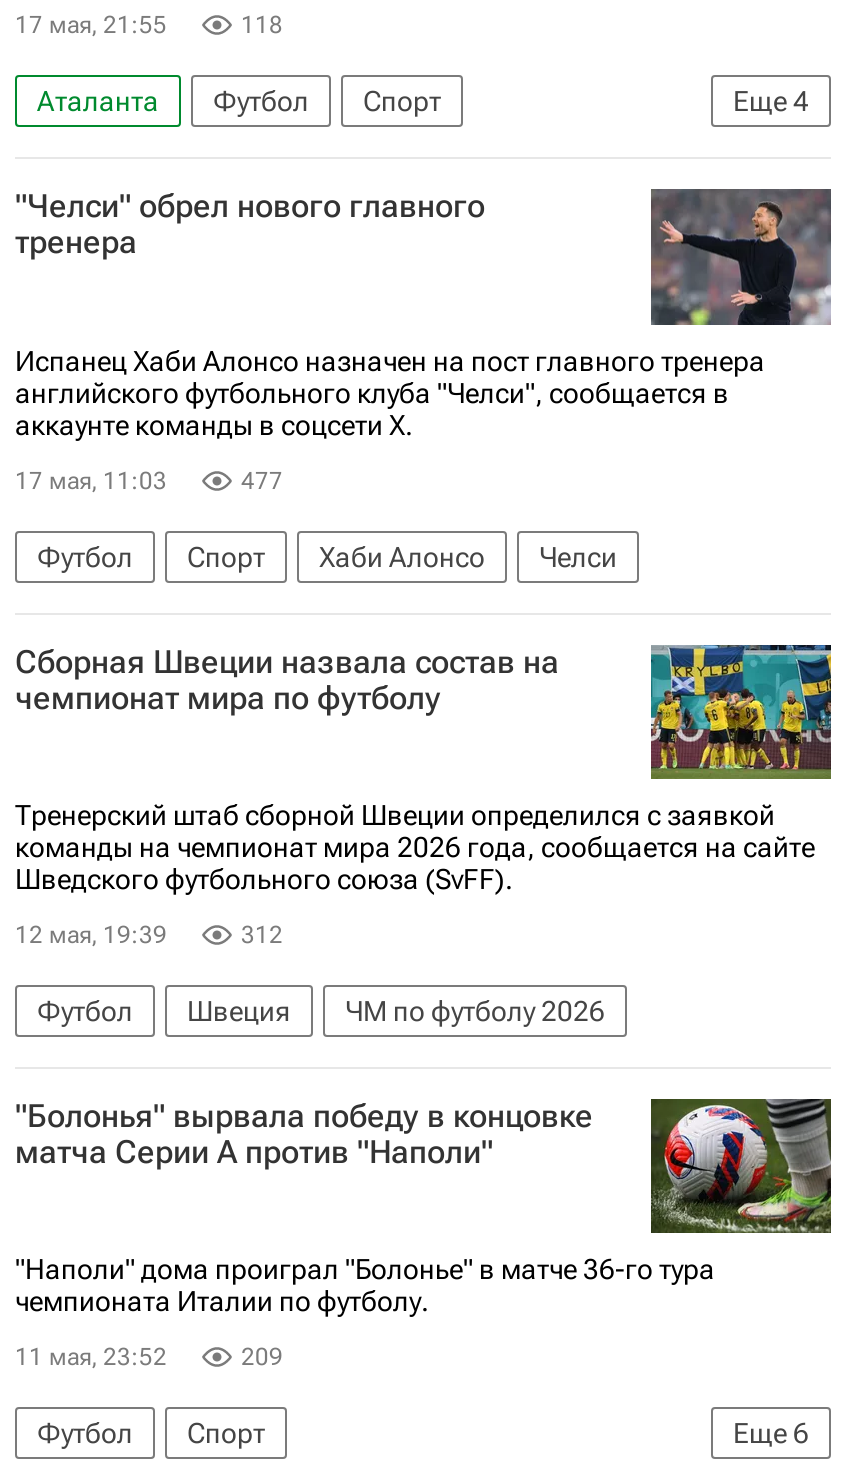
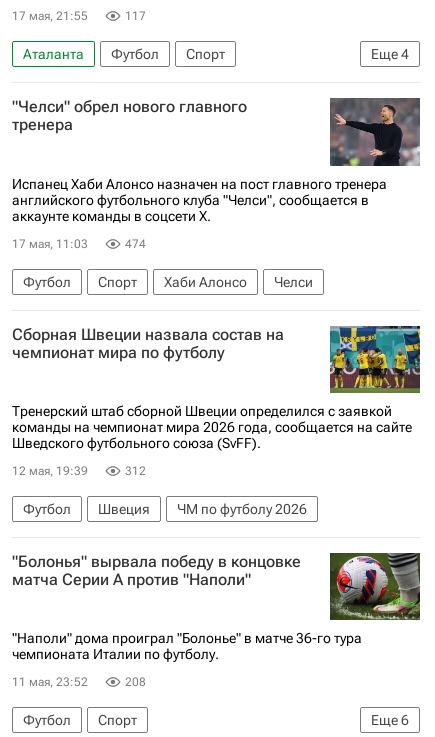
- 118
+ 117

- 477
+ 474

- 209
+ 208
